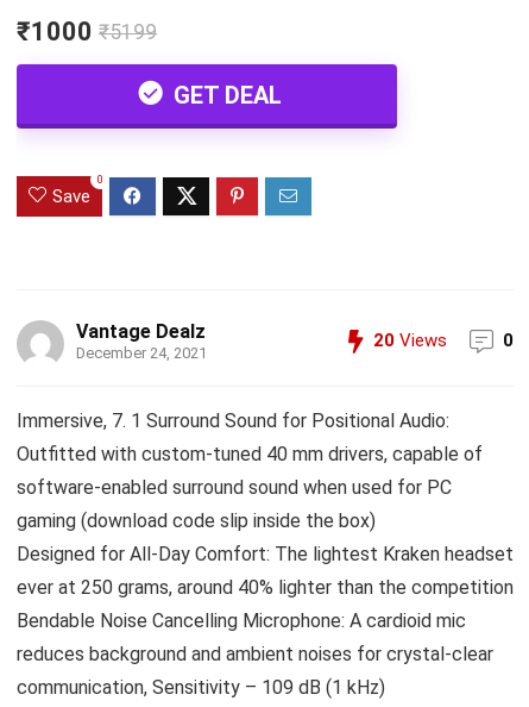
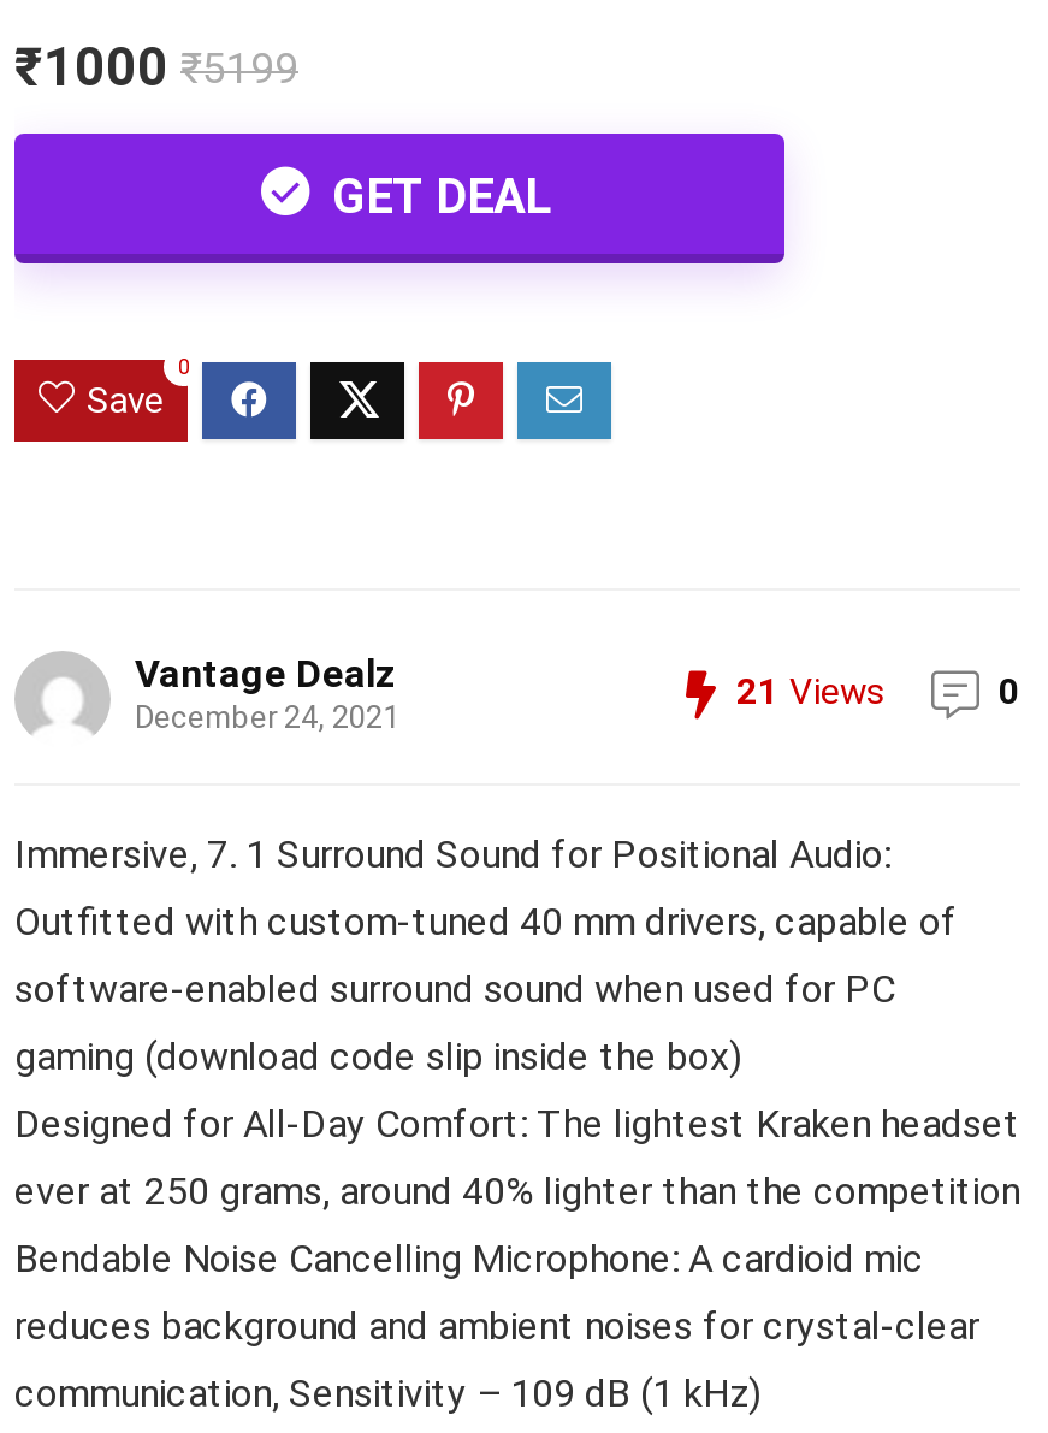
- 20 Views
+ 21 Views
